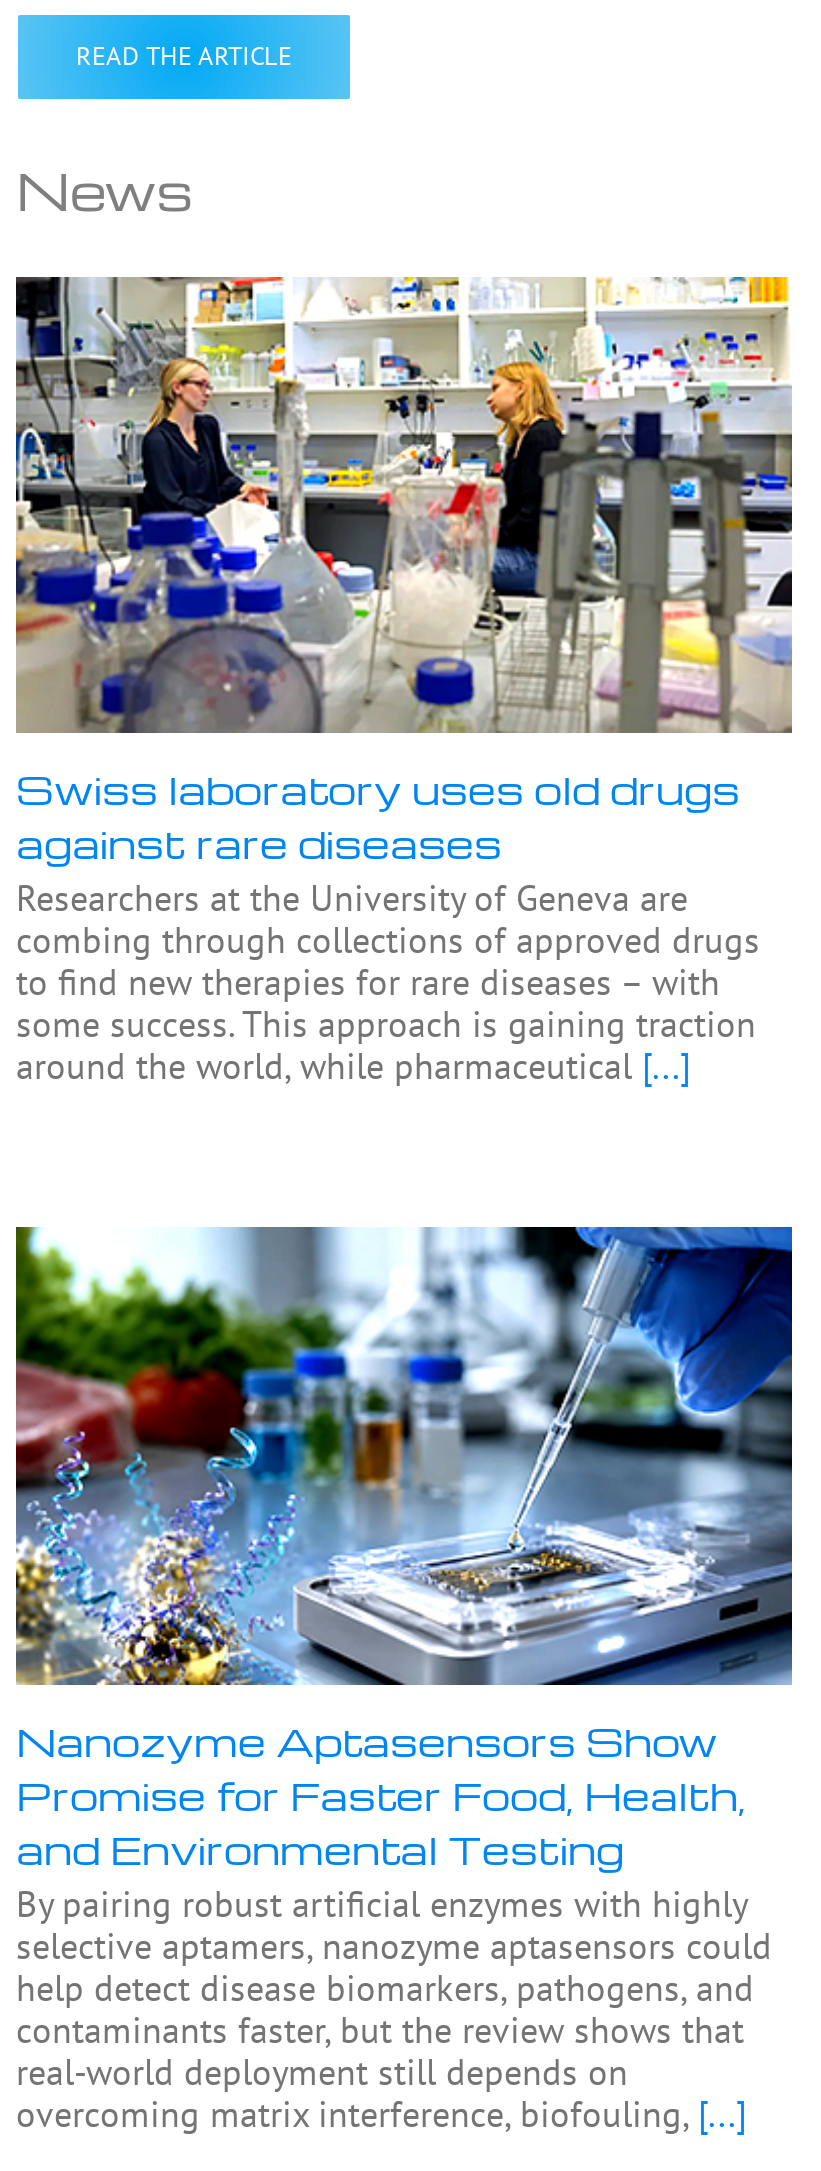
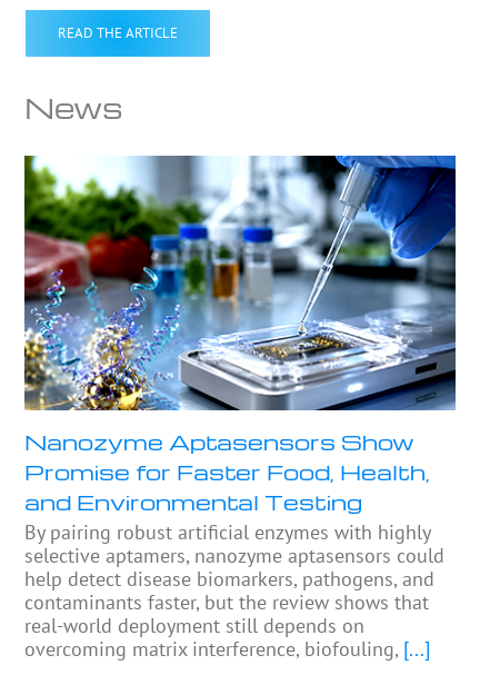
- [image]
- Swiss laboratory uses old drugs
- against rare diseases
- Researchers at the University of Geneva are
- combing through collections of approved drugs
- to find new therapies for rare diseases – with
- some success. This approach is gaining traction
- around the world, while pharmaceutical [...]
